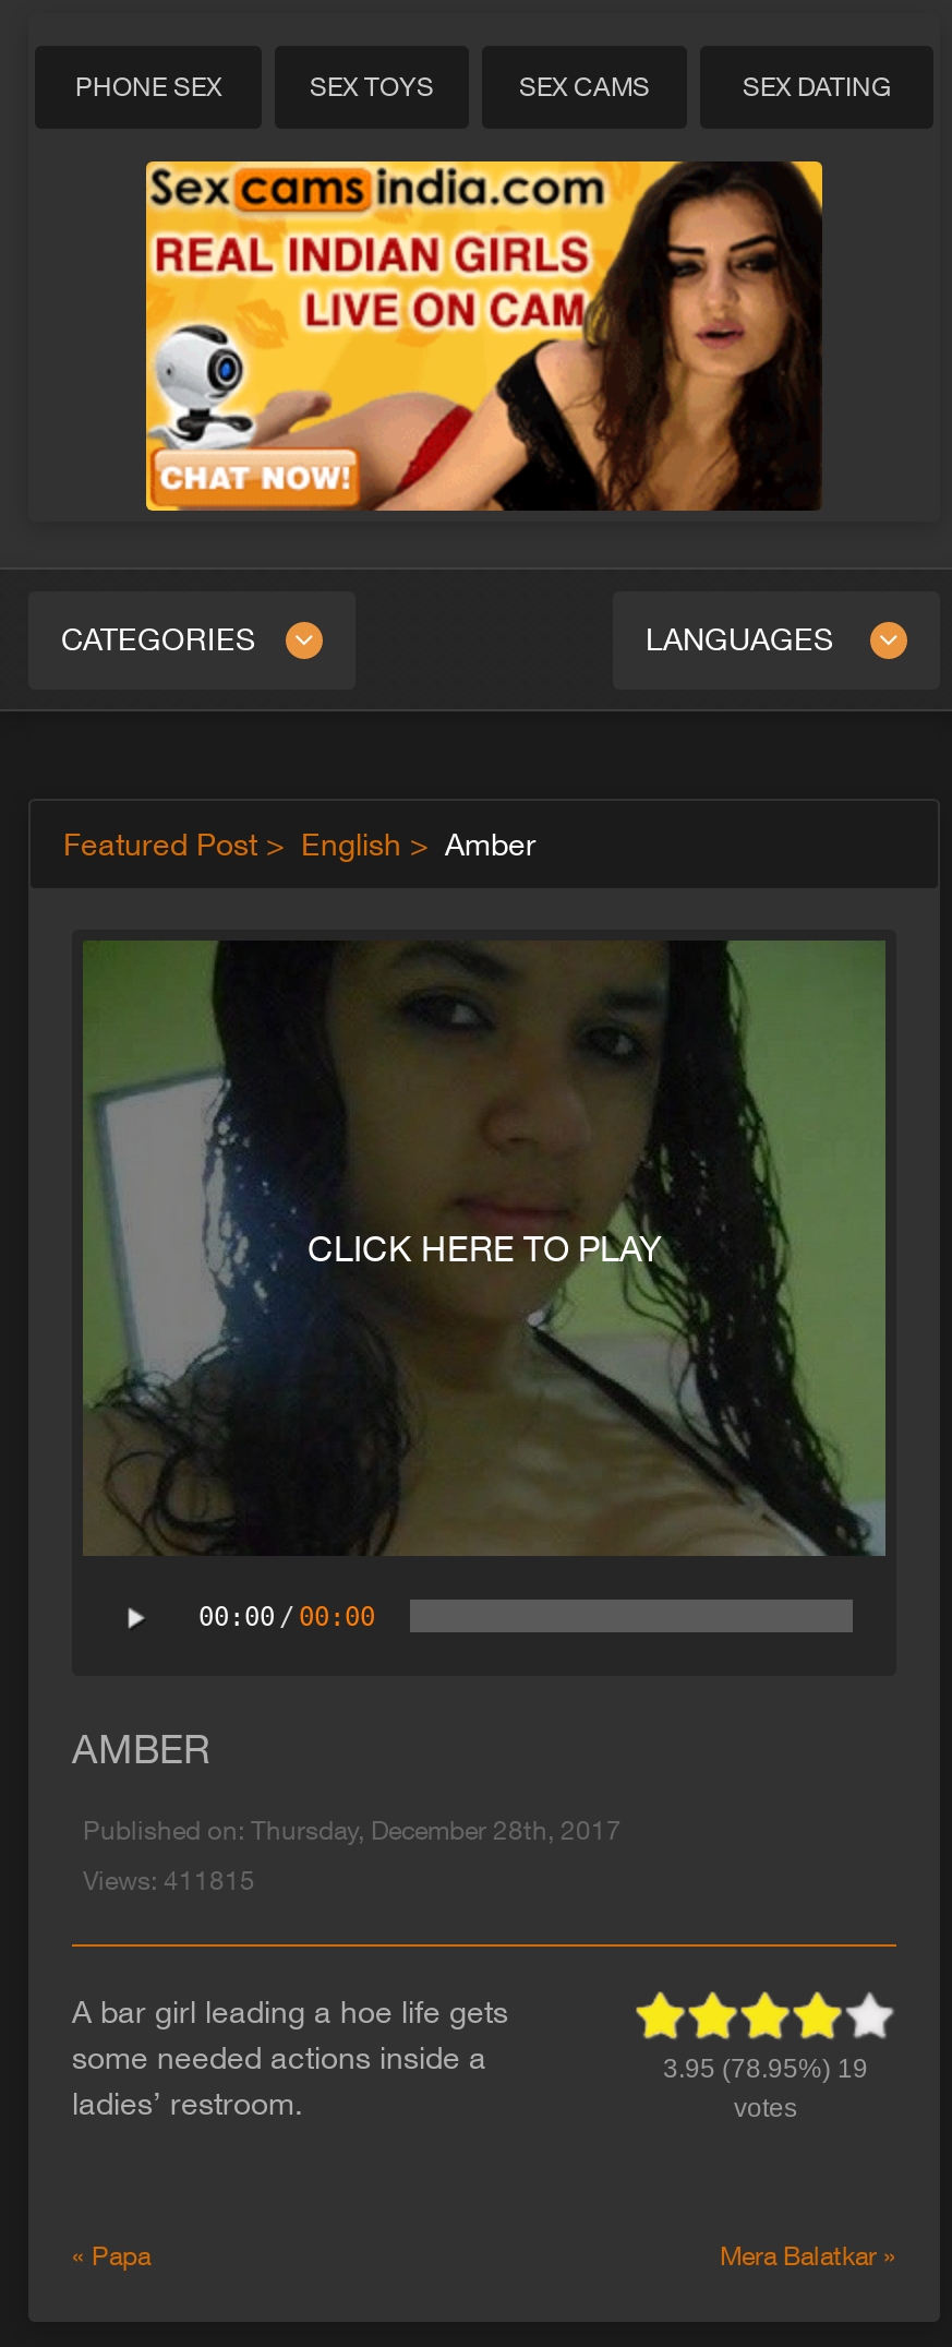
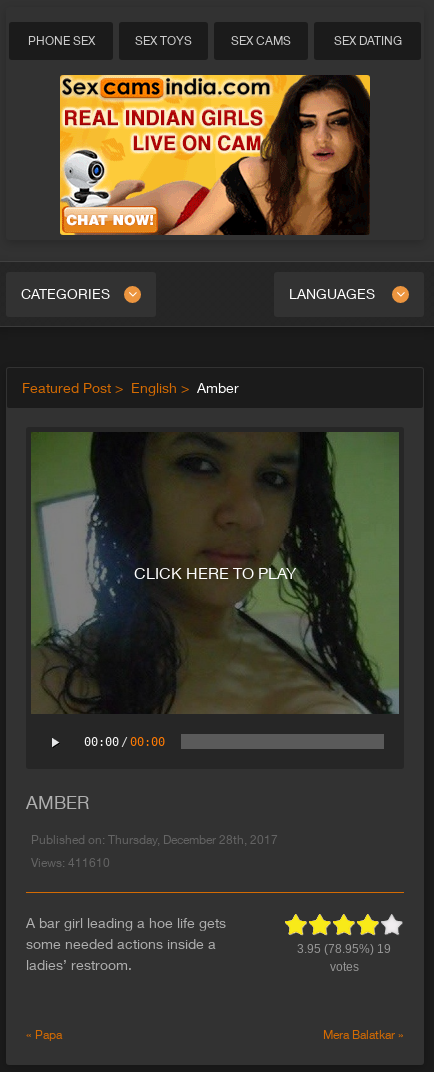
- Views: 411815
+ Views: 411610
